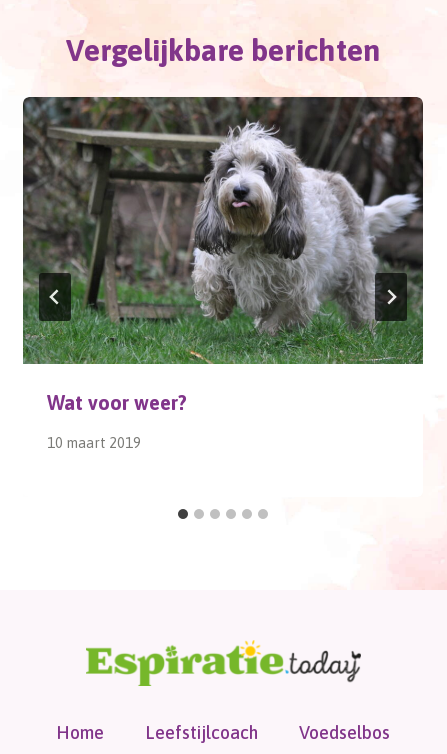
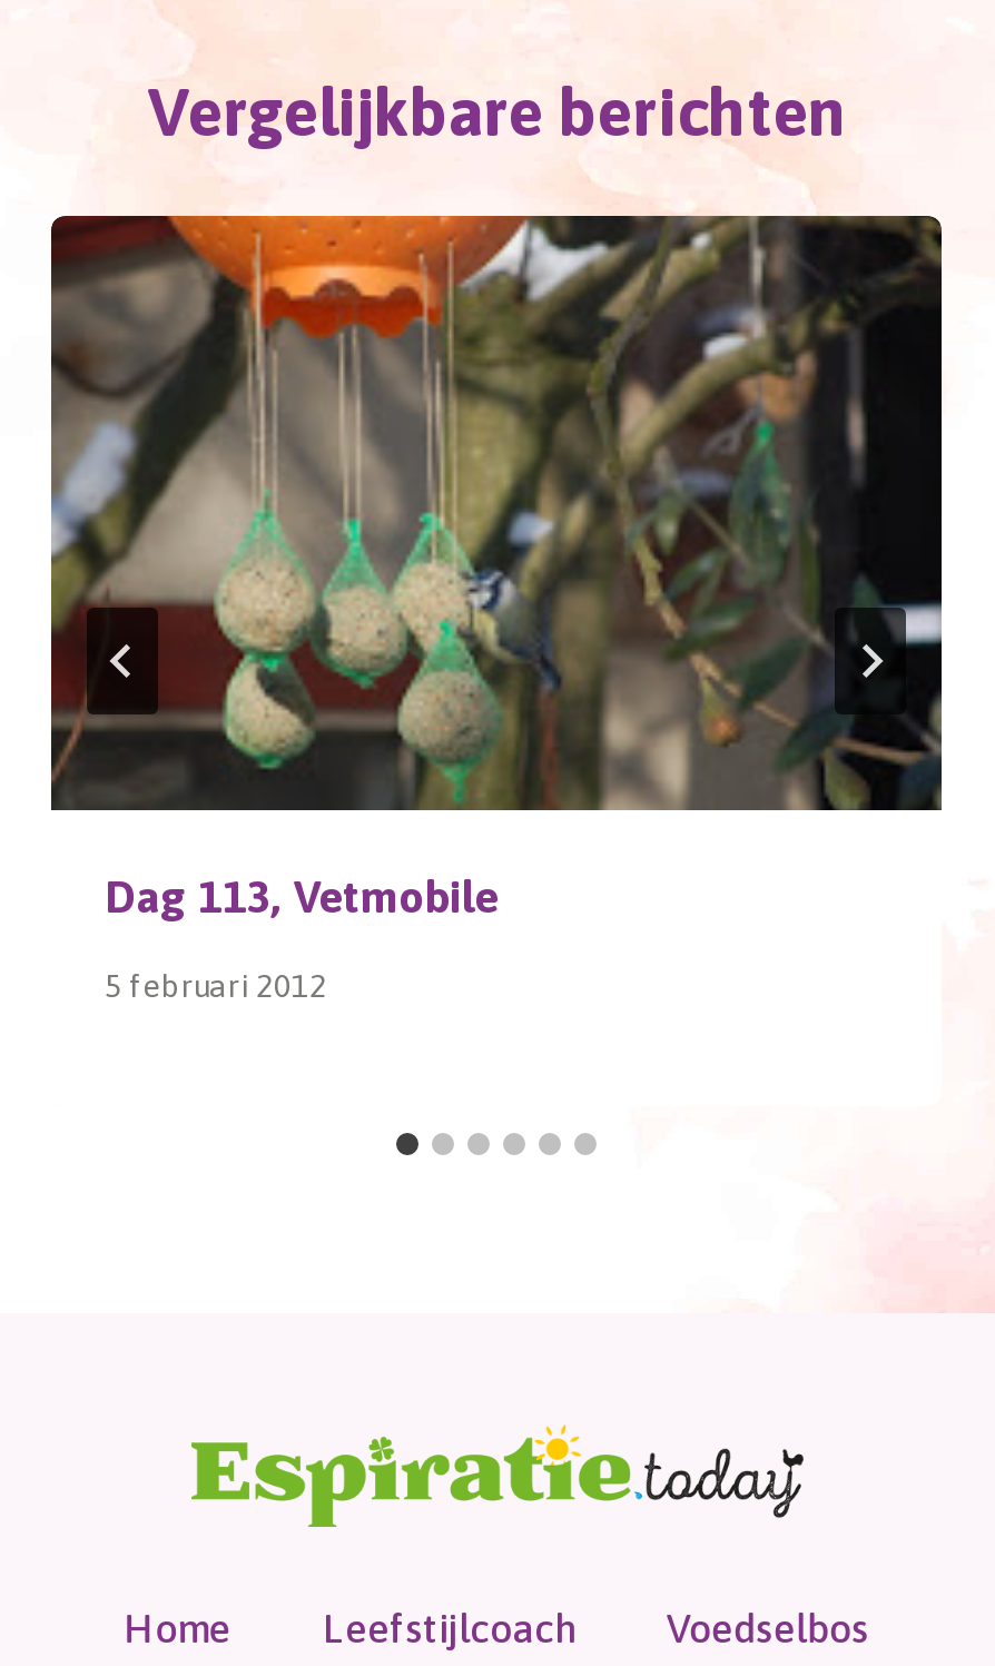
- [image]
- Wat voor weer?
+ [image]
+ Dag 113, Vetmobile

- 10 maart 2019
+ 5 februari 2012
